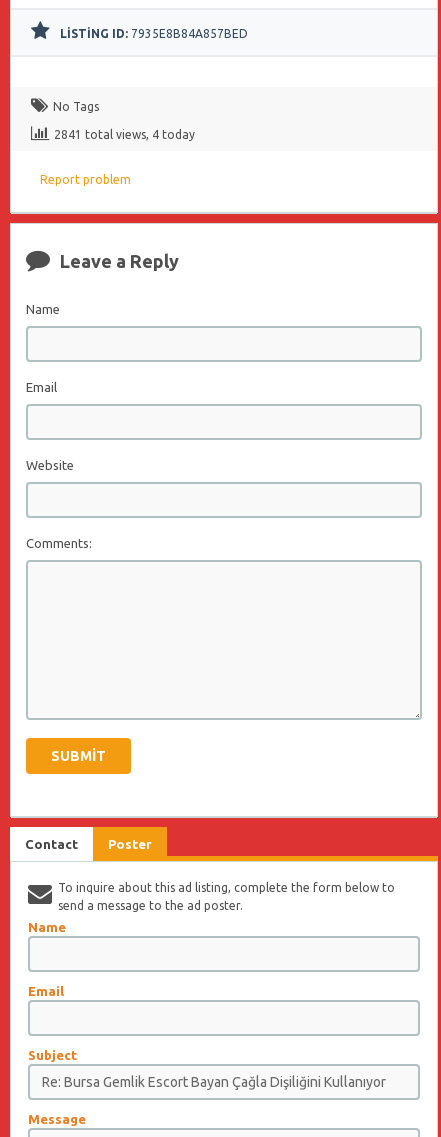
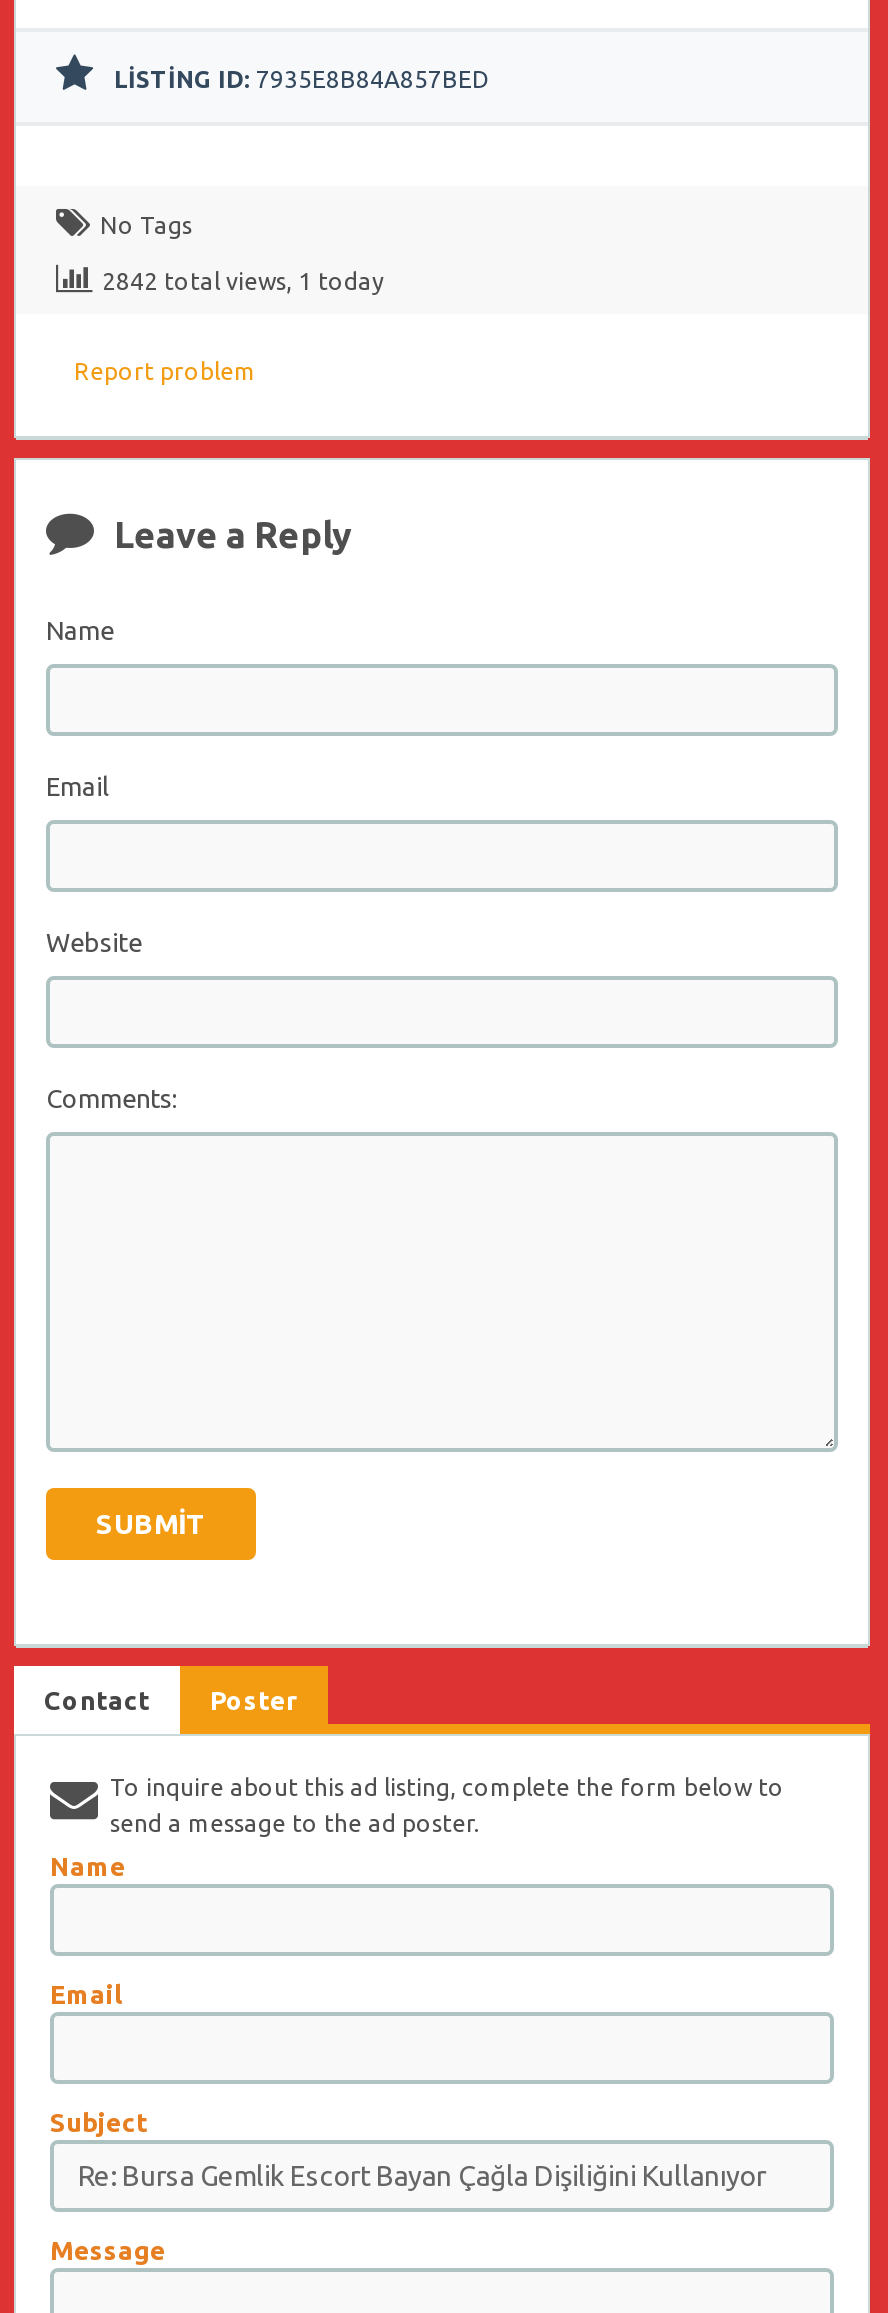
- 2841 total views, 4 today
+ 2842 total views, 1 today
